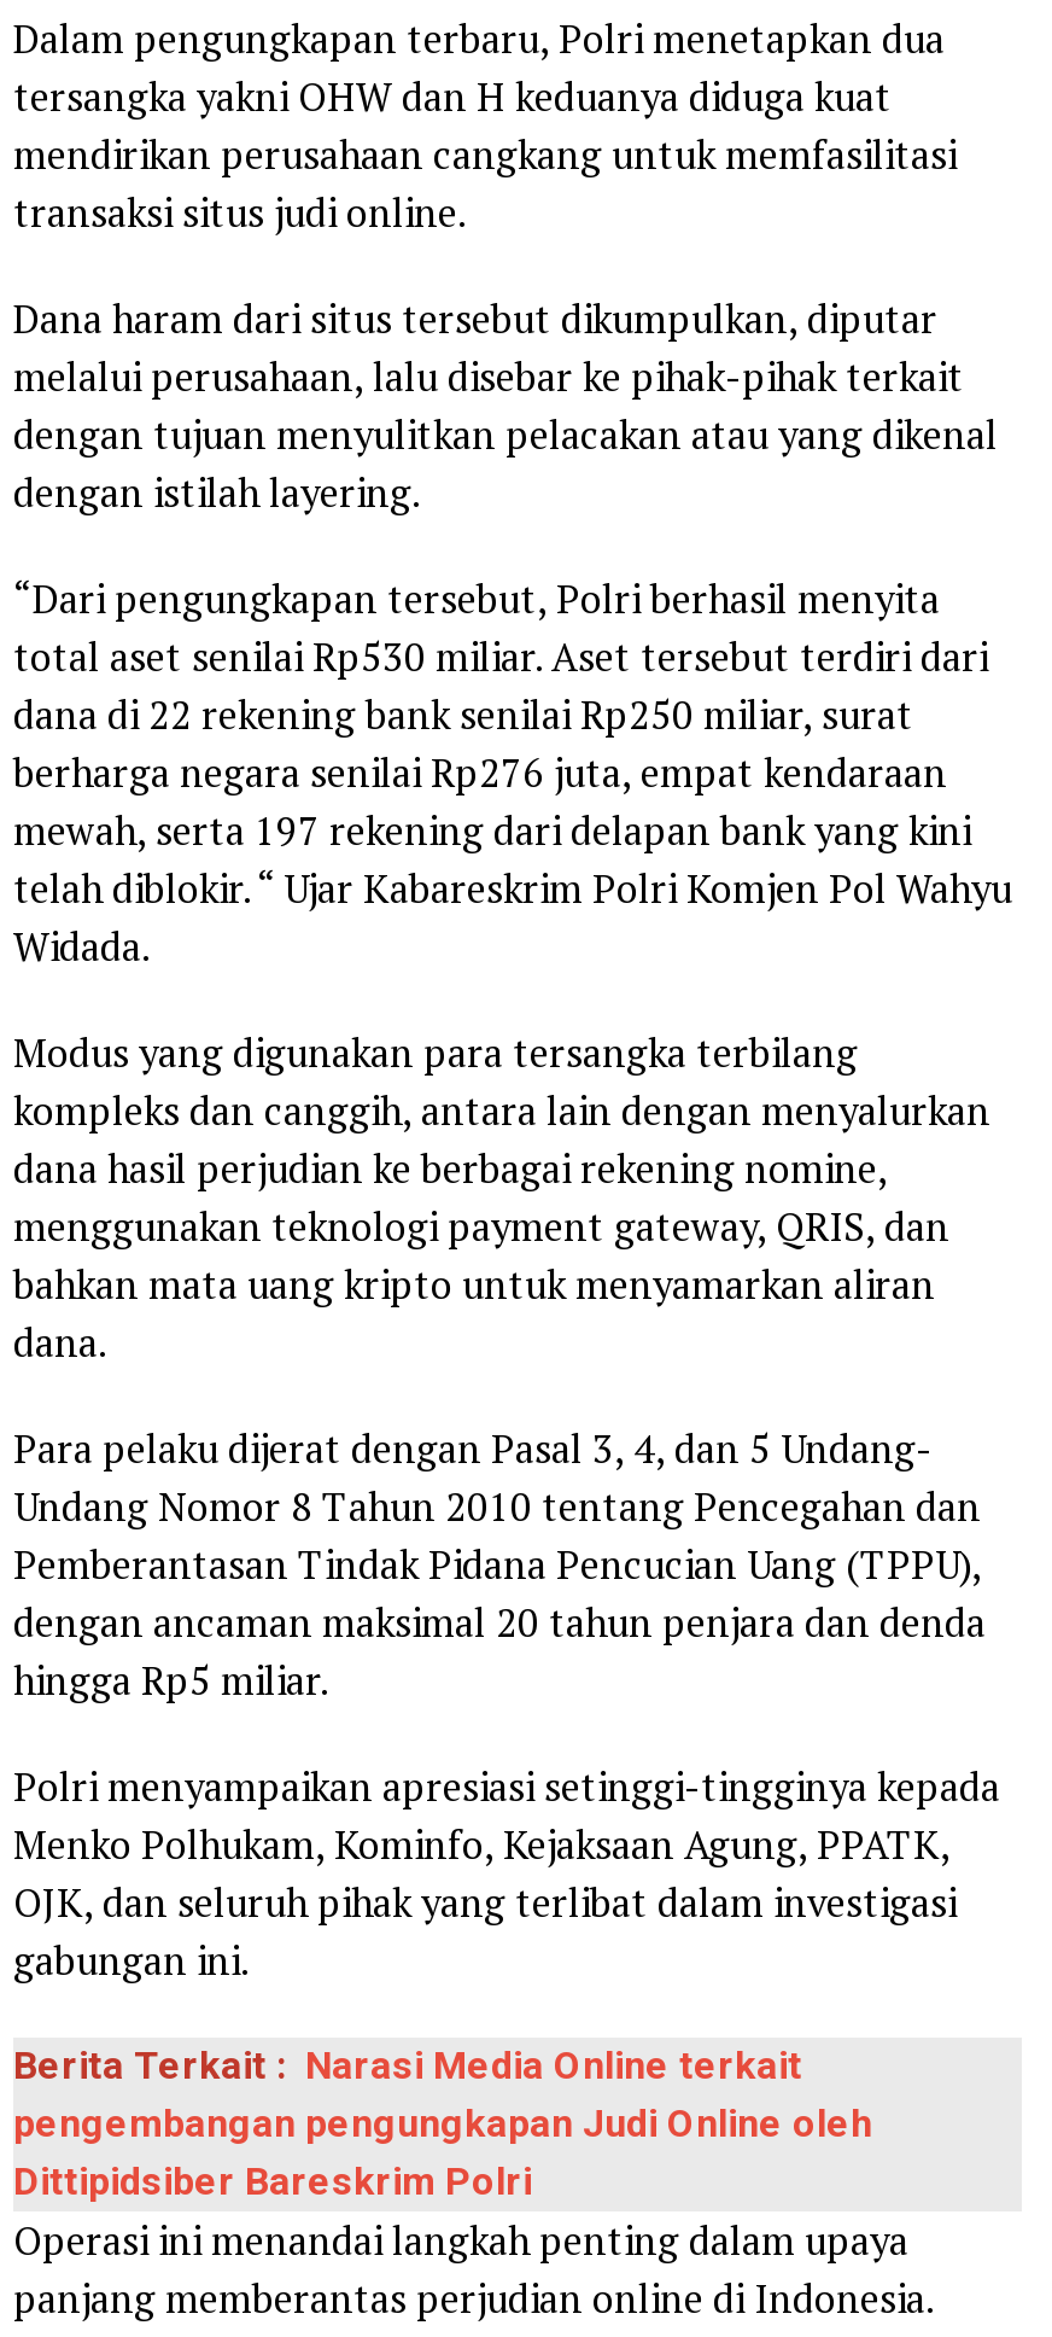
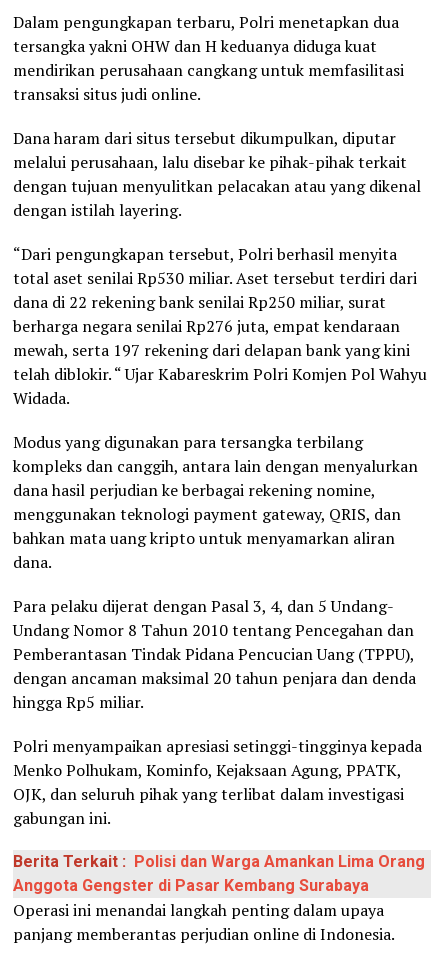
- Berita Terkait : Narasi Media Online terkait
- pengembangan pengungkapan Judi Online oleh
- Dittipidsiber Bareskrim Polri
+ Berita Terkait : Polisi dan Warga Amankan Lima Orang
+ Anggota Gengster di Pasar Kembang Surabaya
